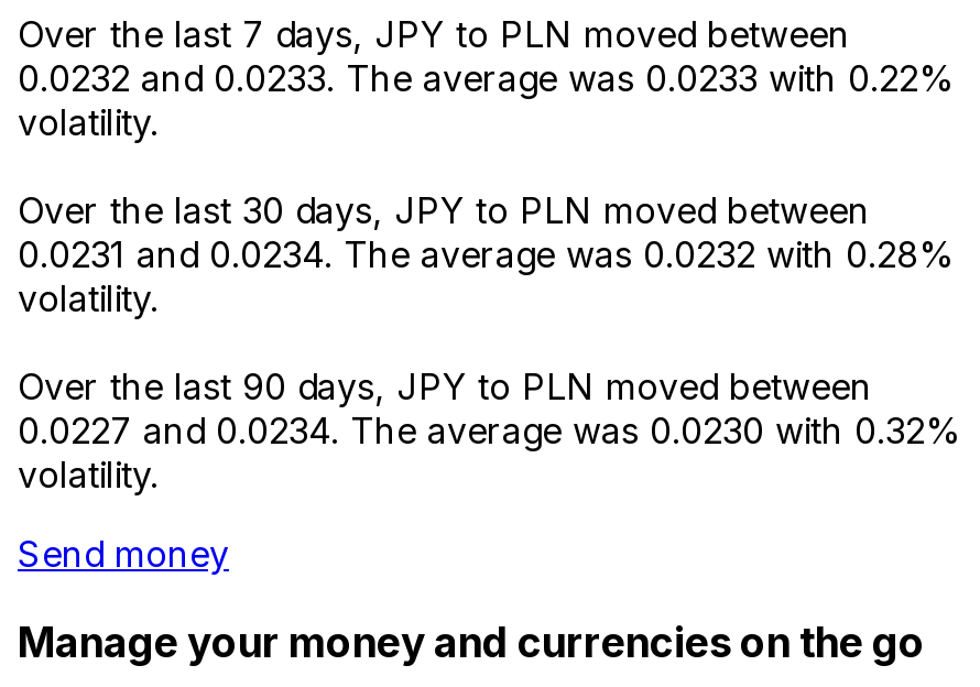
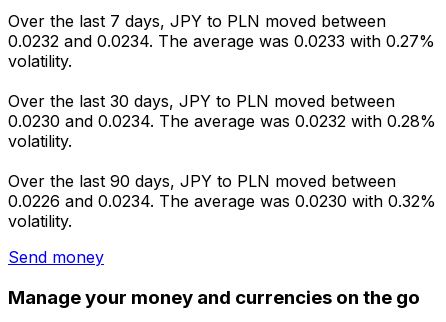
- 0.0232 and 0.0233. The average was 0.0233 with 0.22%
+ 0.0232 and 0.0234. The average was 0.0233 with 0.27%

- 0.0231 and 0.0234. The average was 0.0232 with 0.28%
+ 0.0230 and 0.0234. The average was 0.0232 with 0.28%

- 0.0227 and 0.0234. The average was 0.0230 with 0.32%
+ 0.0226 and 0.0234. The average was 0.0230 with 0.32%
